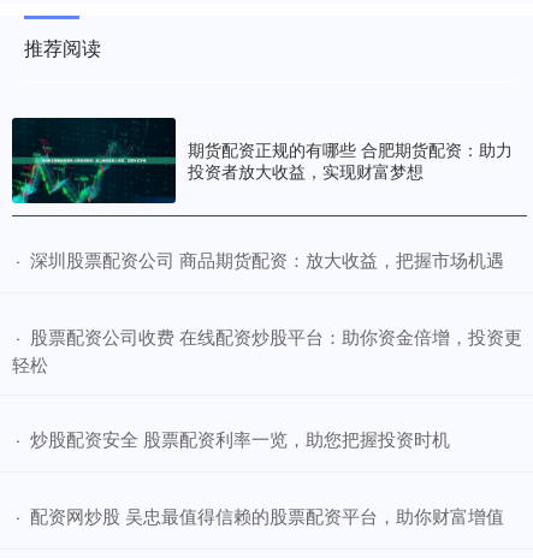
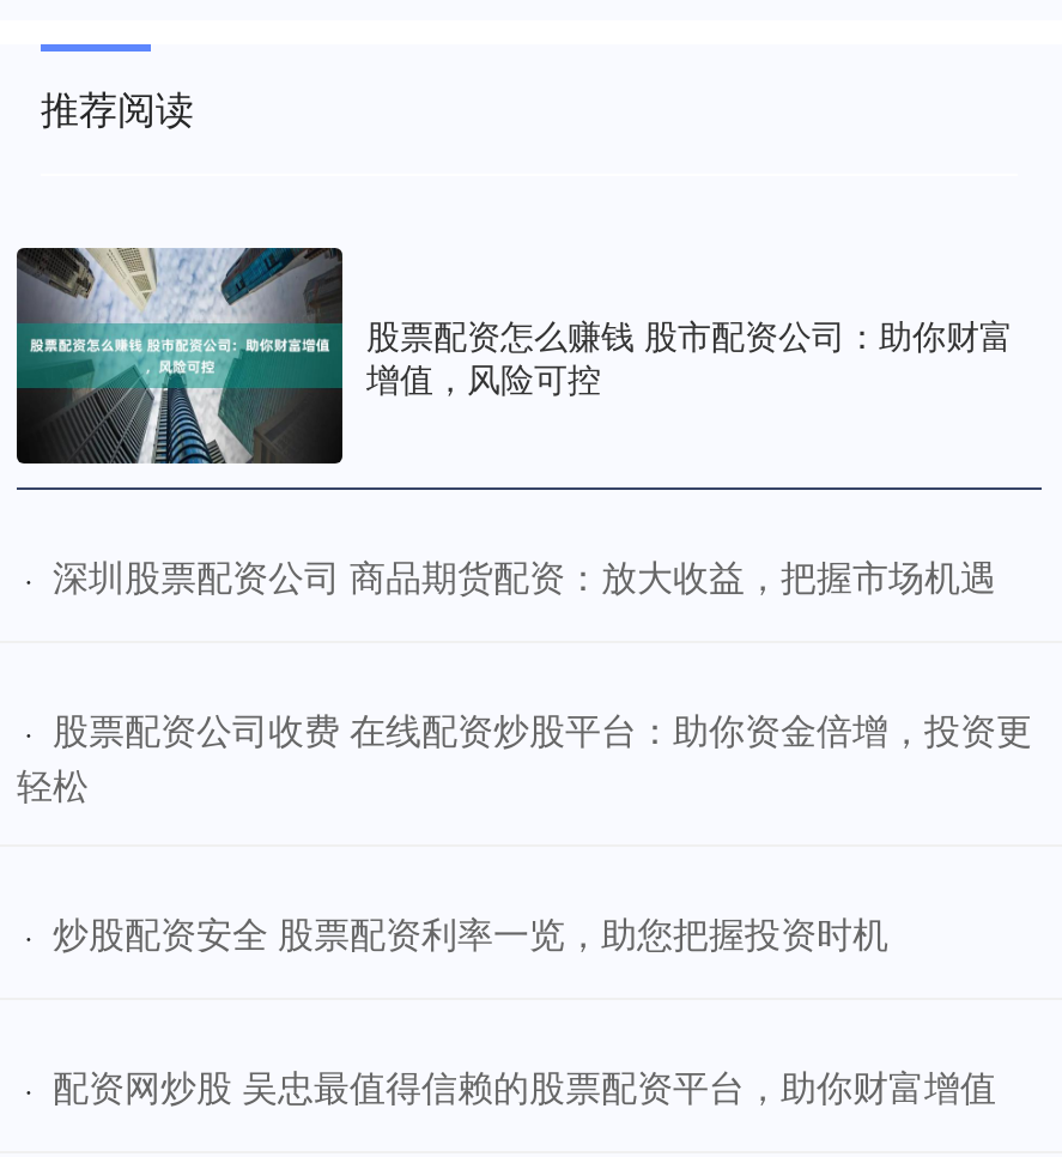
- [image]
- 期货配资正规的有哪些 合肥期货配资：助力
- 投资者放大收益，实现财富梦想
+ [image]
+ 股票配资怎么赚钱 股市配资公司：助你财富
+ 增值，风险可控
